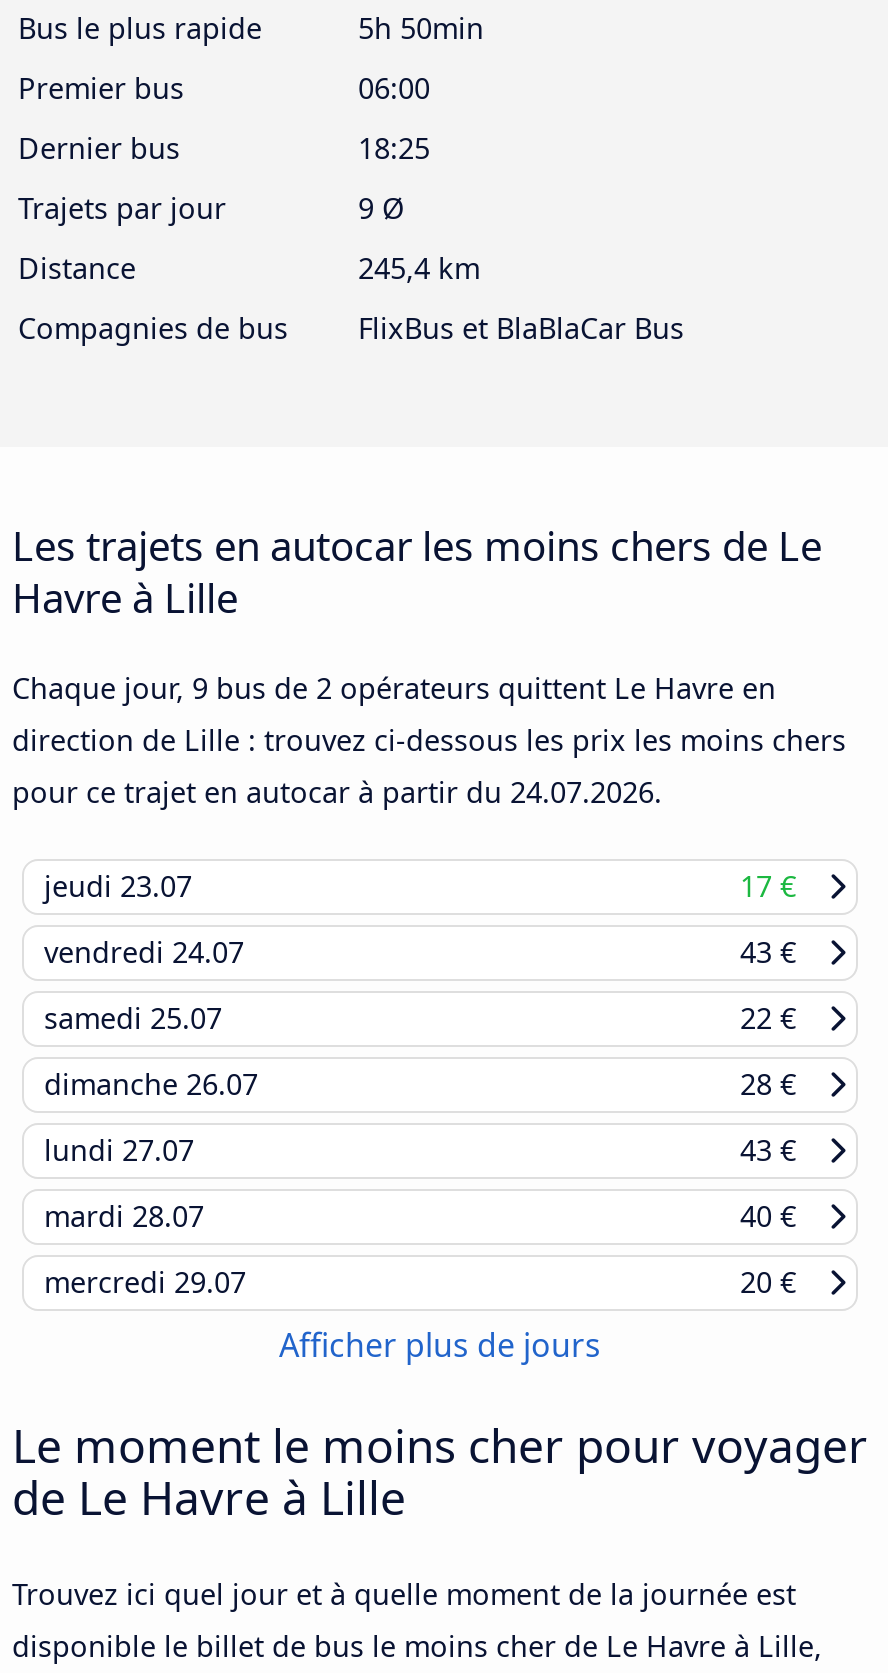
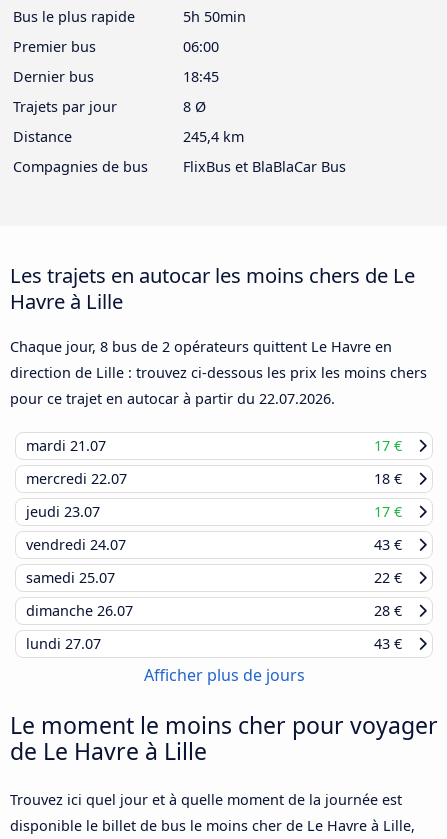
- 18:25
+ 18:45

- 9 Ø
+ 8 Ø

- Chaque jour, 9 bus de 2 opérateurs quittent Le Havre en
+ Chaque jour, 8 bus de 2 opérateurs quittent Le Havre en

- pour ce trajet en autocar à partir du 24.07.2026.
+ pour ce trajet en autocar à partir du 22.07.2026.
+ mardi 21.07
+ 17 €
+ mercredi 22.07
+ 18 €

moved down: jeudi 23.07 | 17 € | vendredi 24.07 | ... | lundi 27.07 | 43 €

- mardi 28.07
- 40 €
- mercredi 29.07
- 20 €
